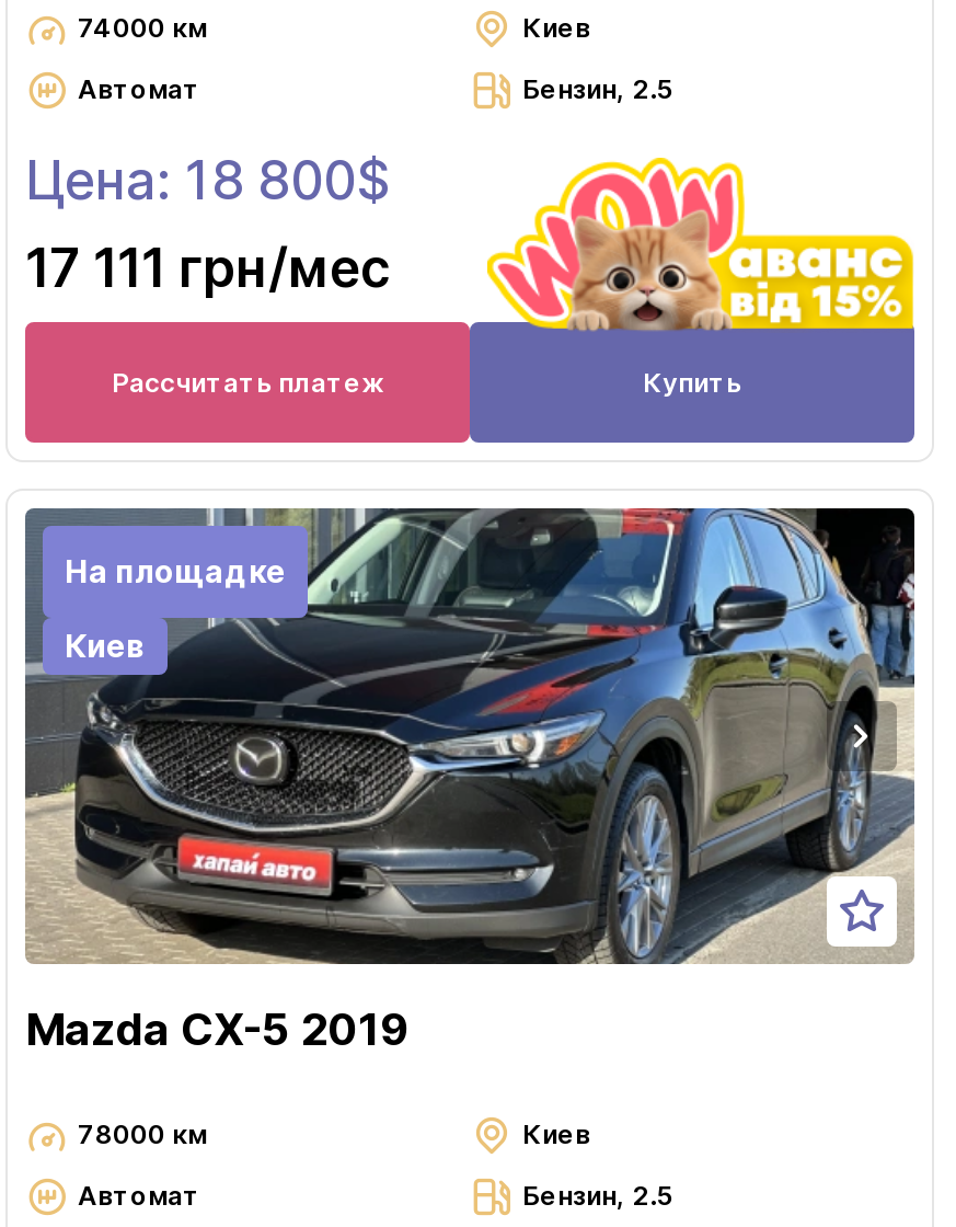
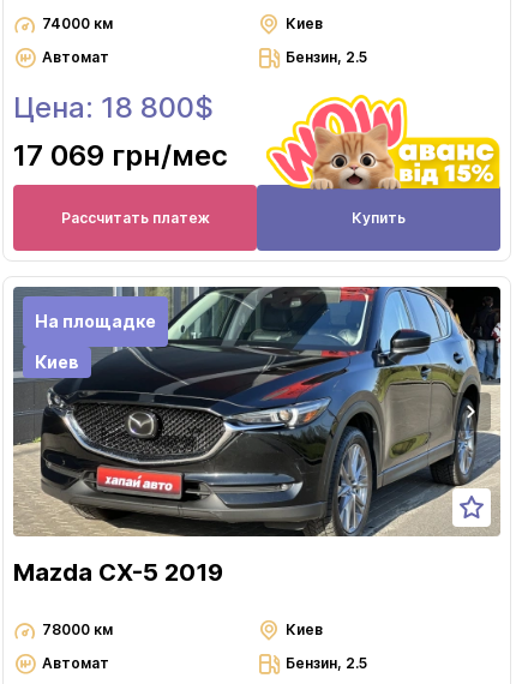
- 17 111 грн/мес
+ 17 069 грн/мес
